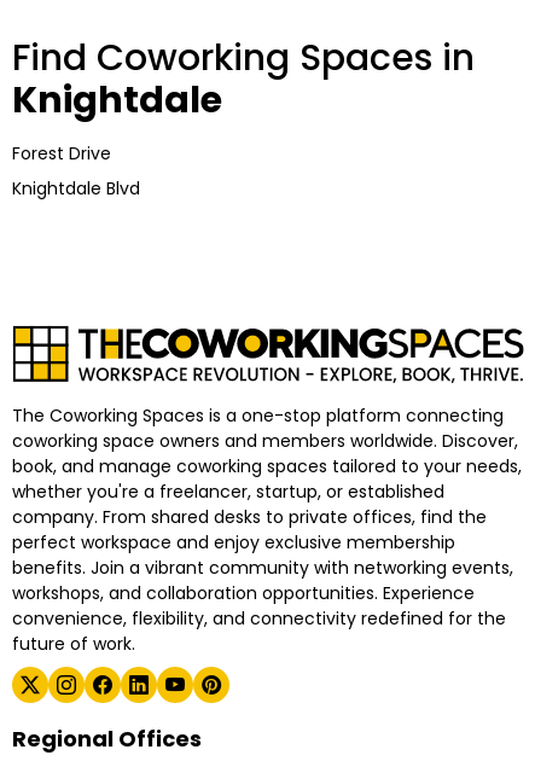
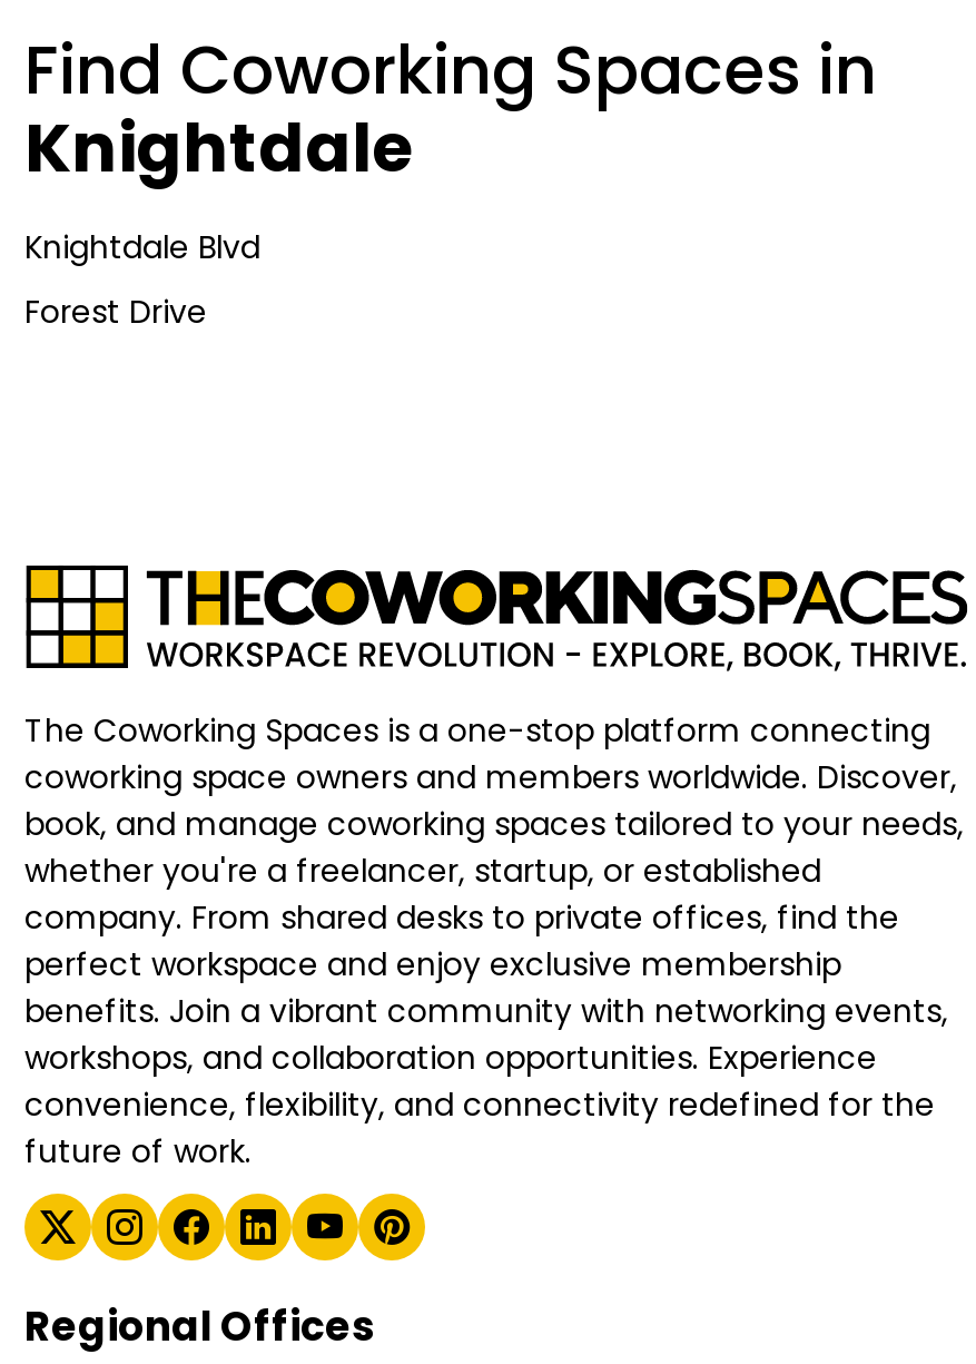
moved down: Forest Drive

moved up: Knightdale Blvd
